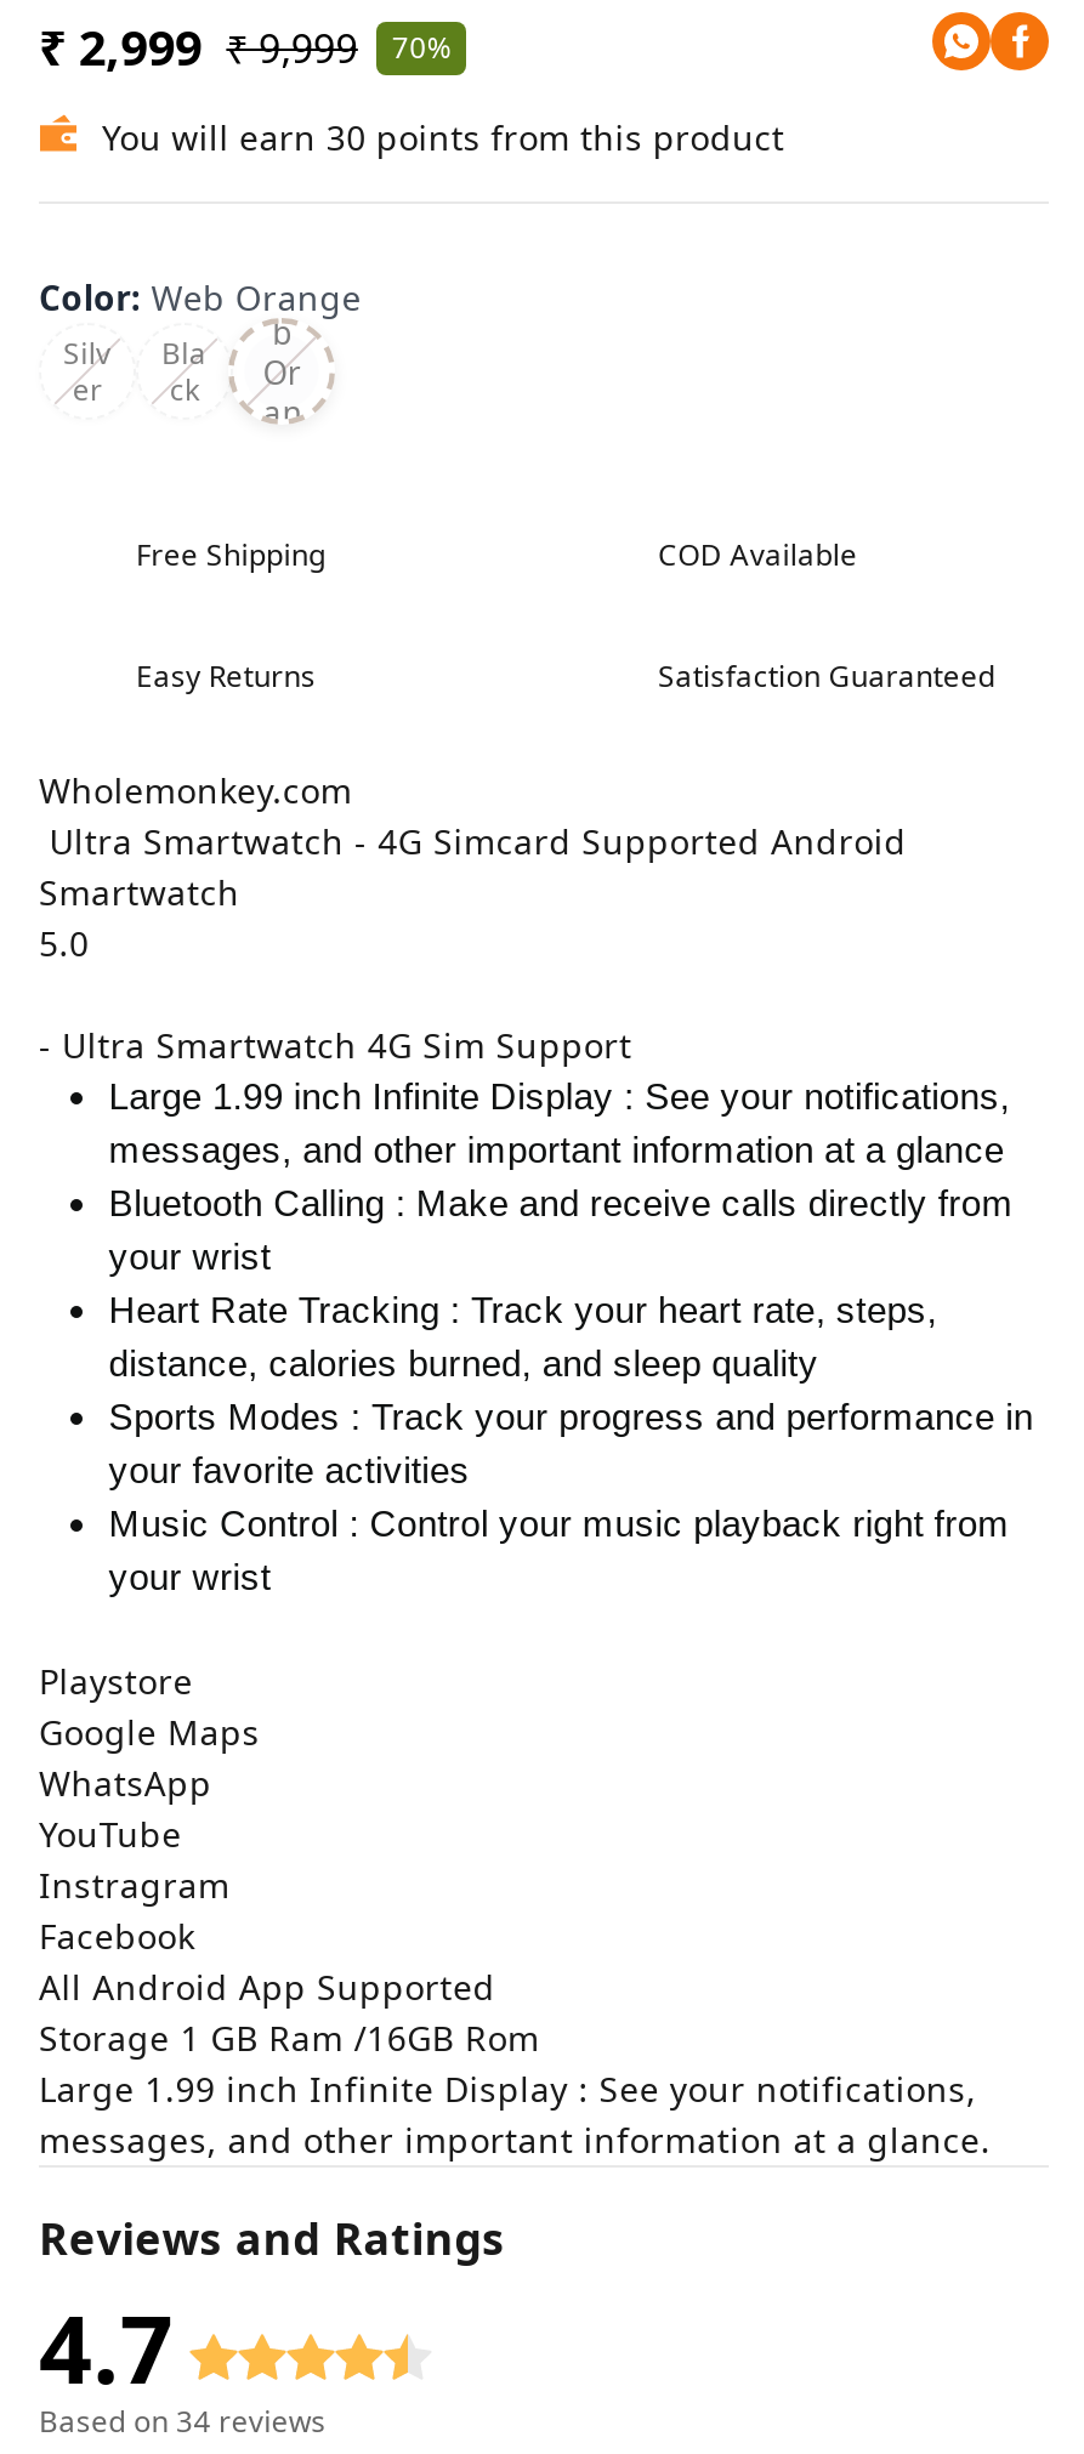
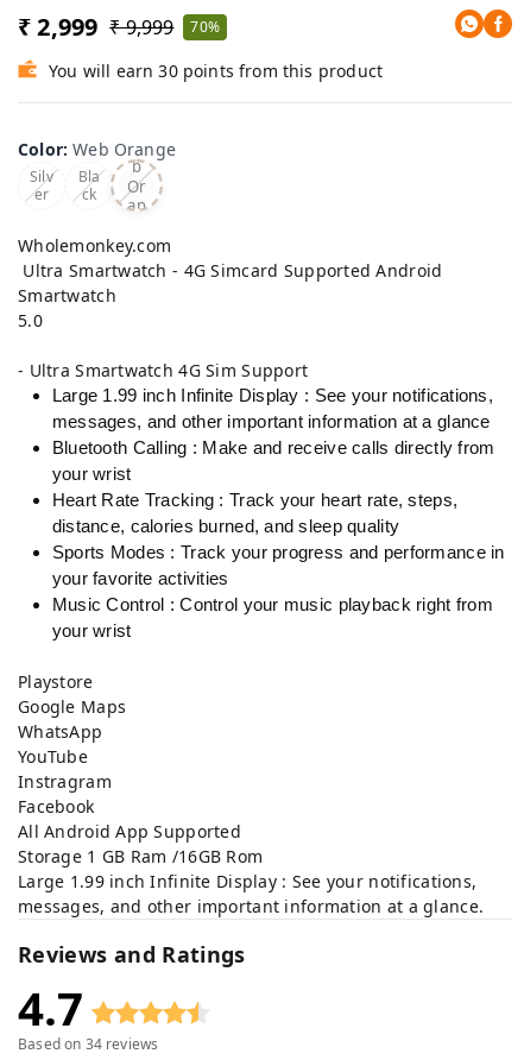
- Free Shipping
- COD Available
- Easy Returns
- Satisfaction Guaranteed
